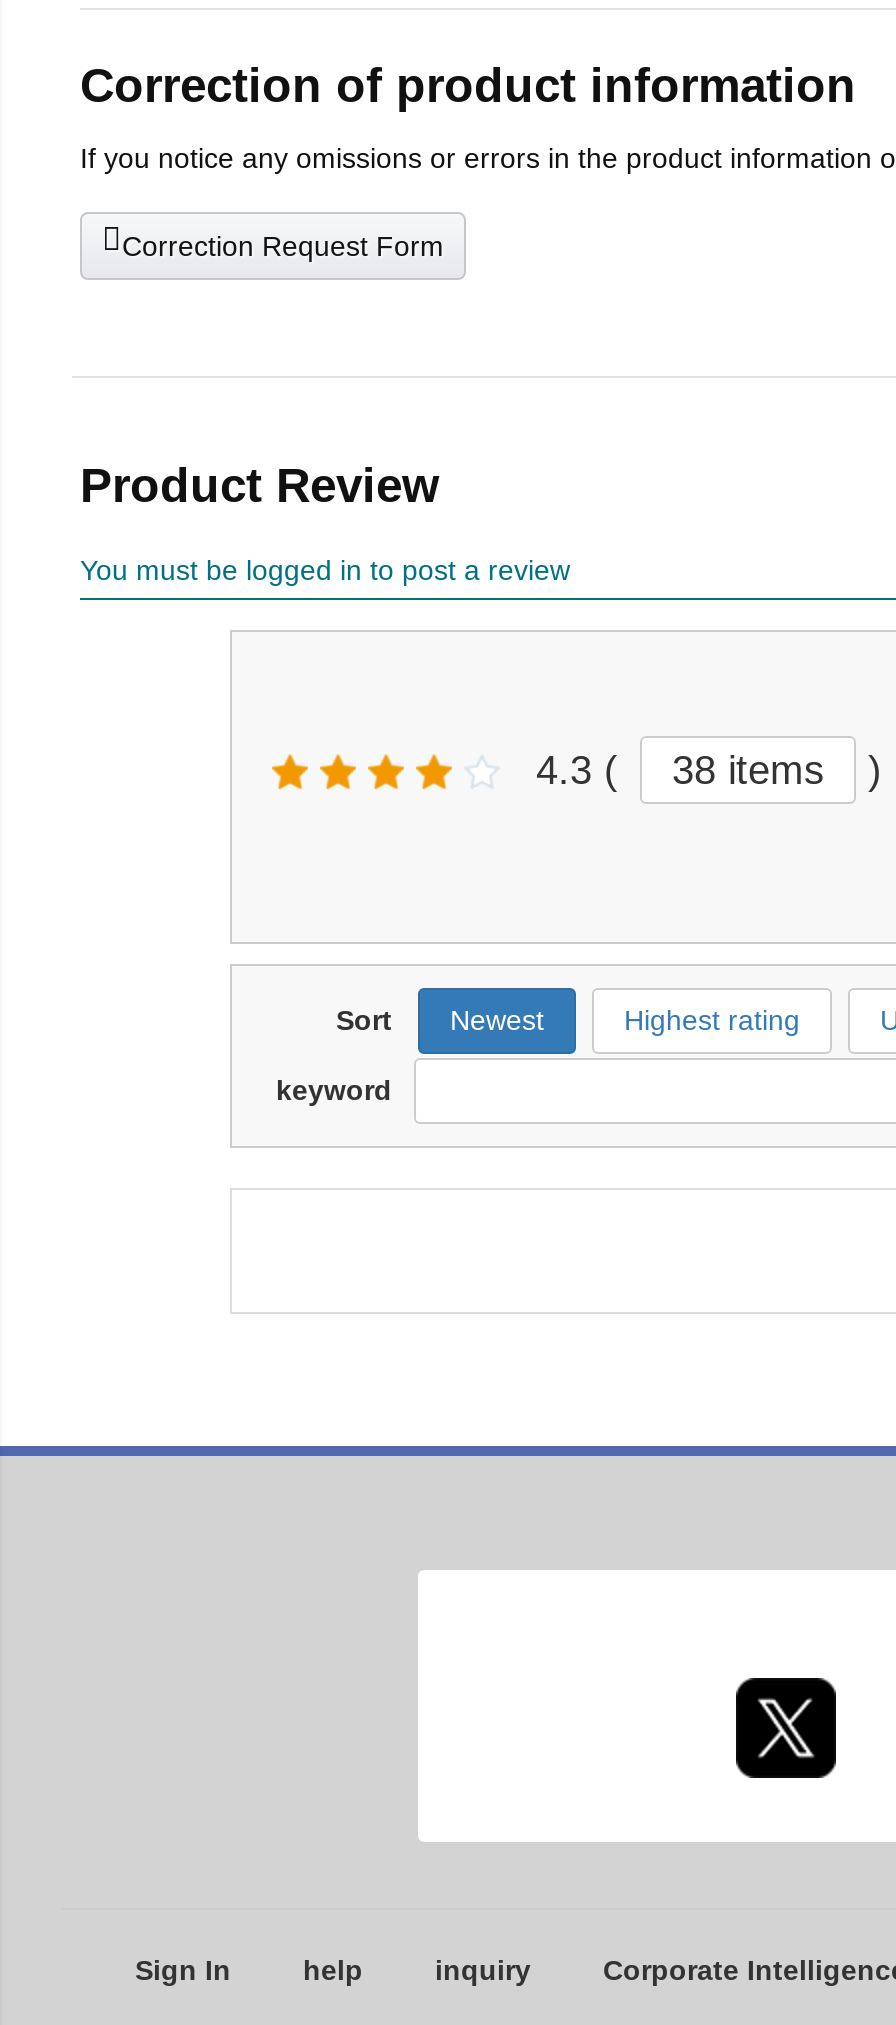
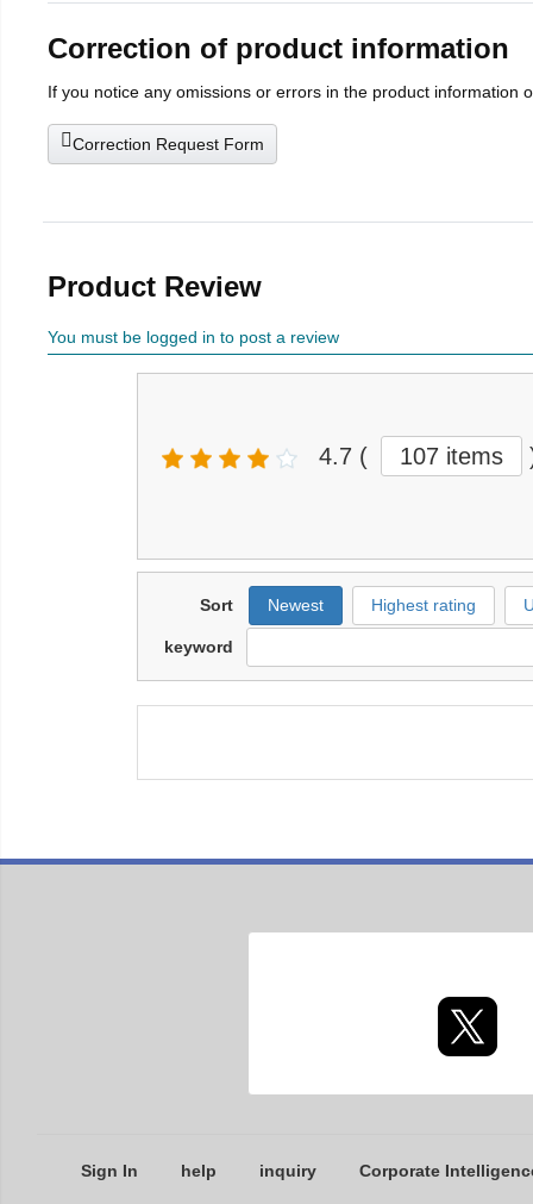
- 4.3 (
+ 4.7 (

- 38 items
+ 107 items
